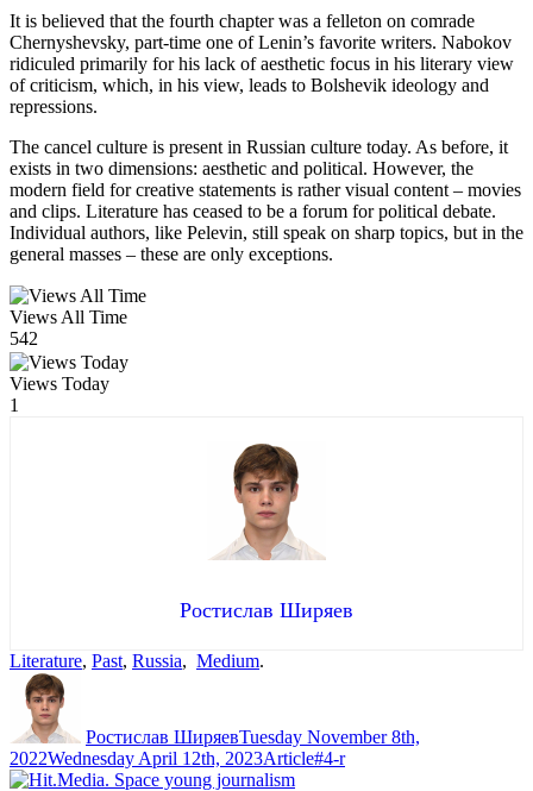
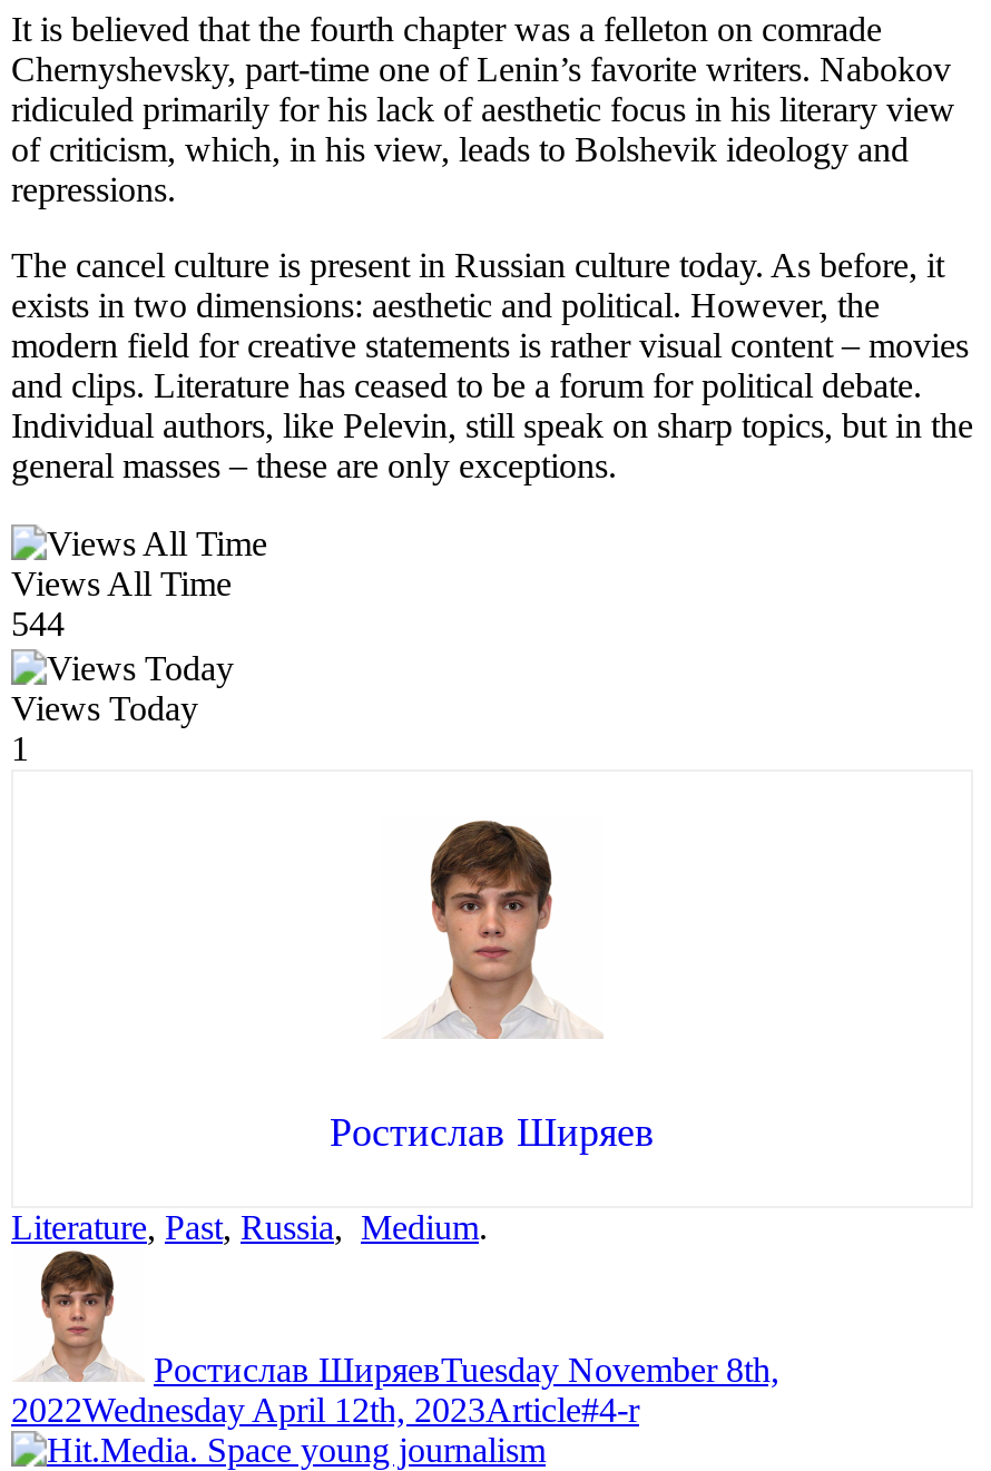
- 542
+ 544
